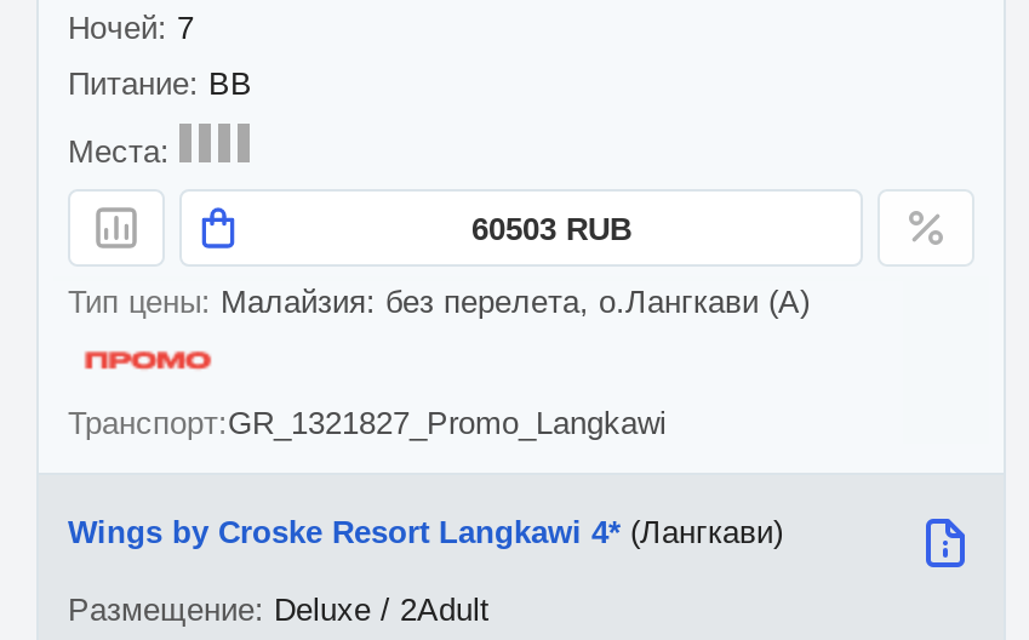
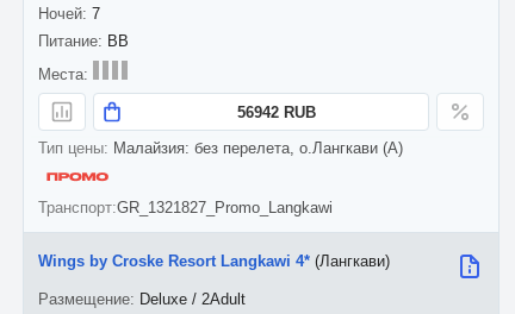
- 60503 RUB
+ 56942 RUB
